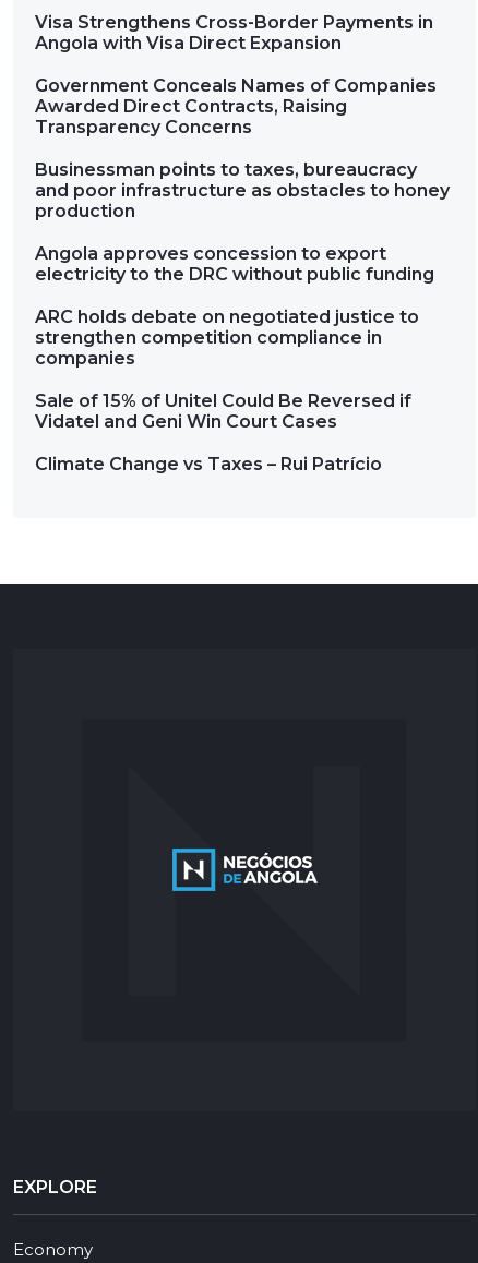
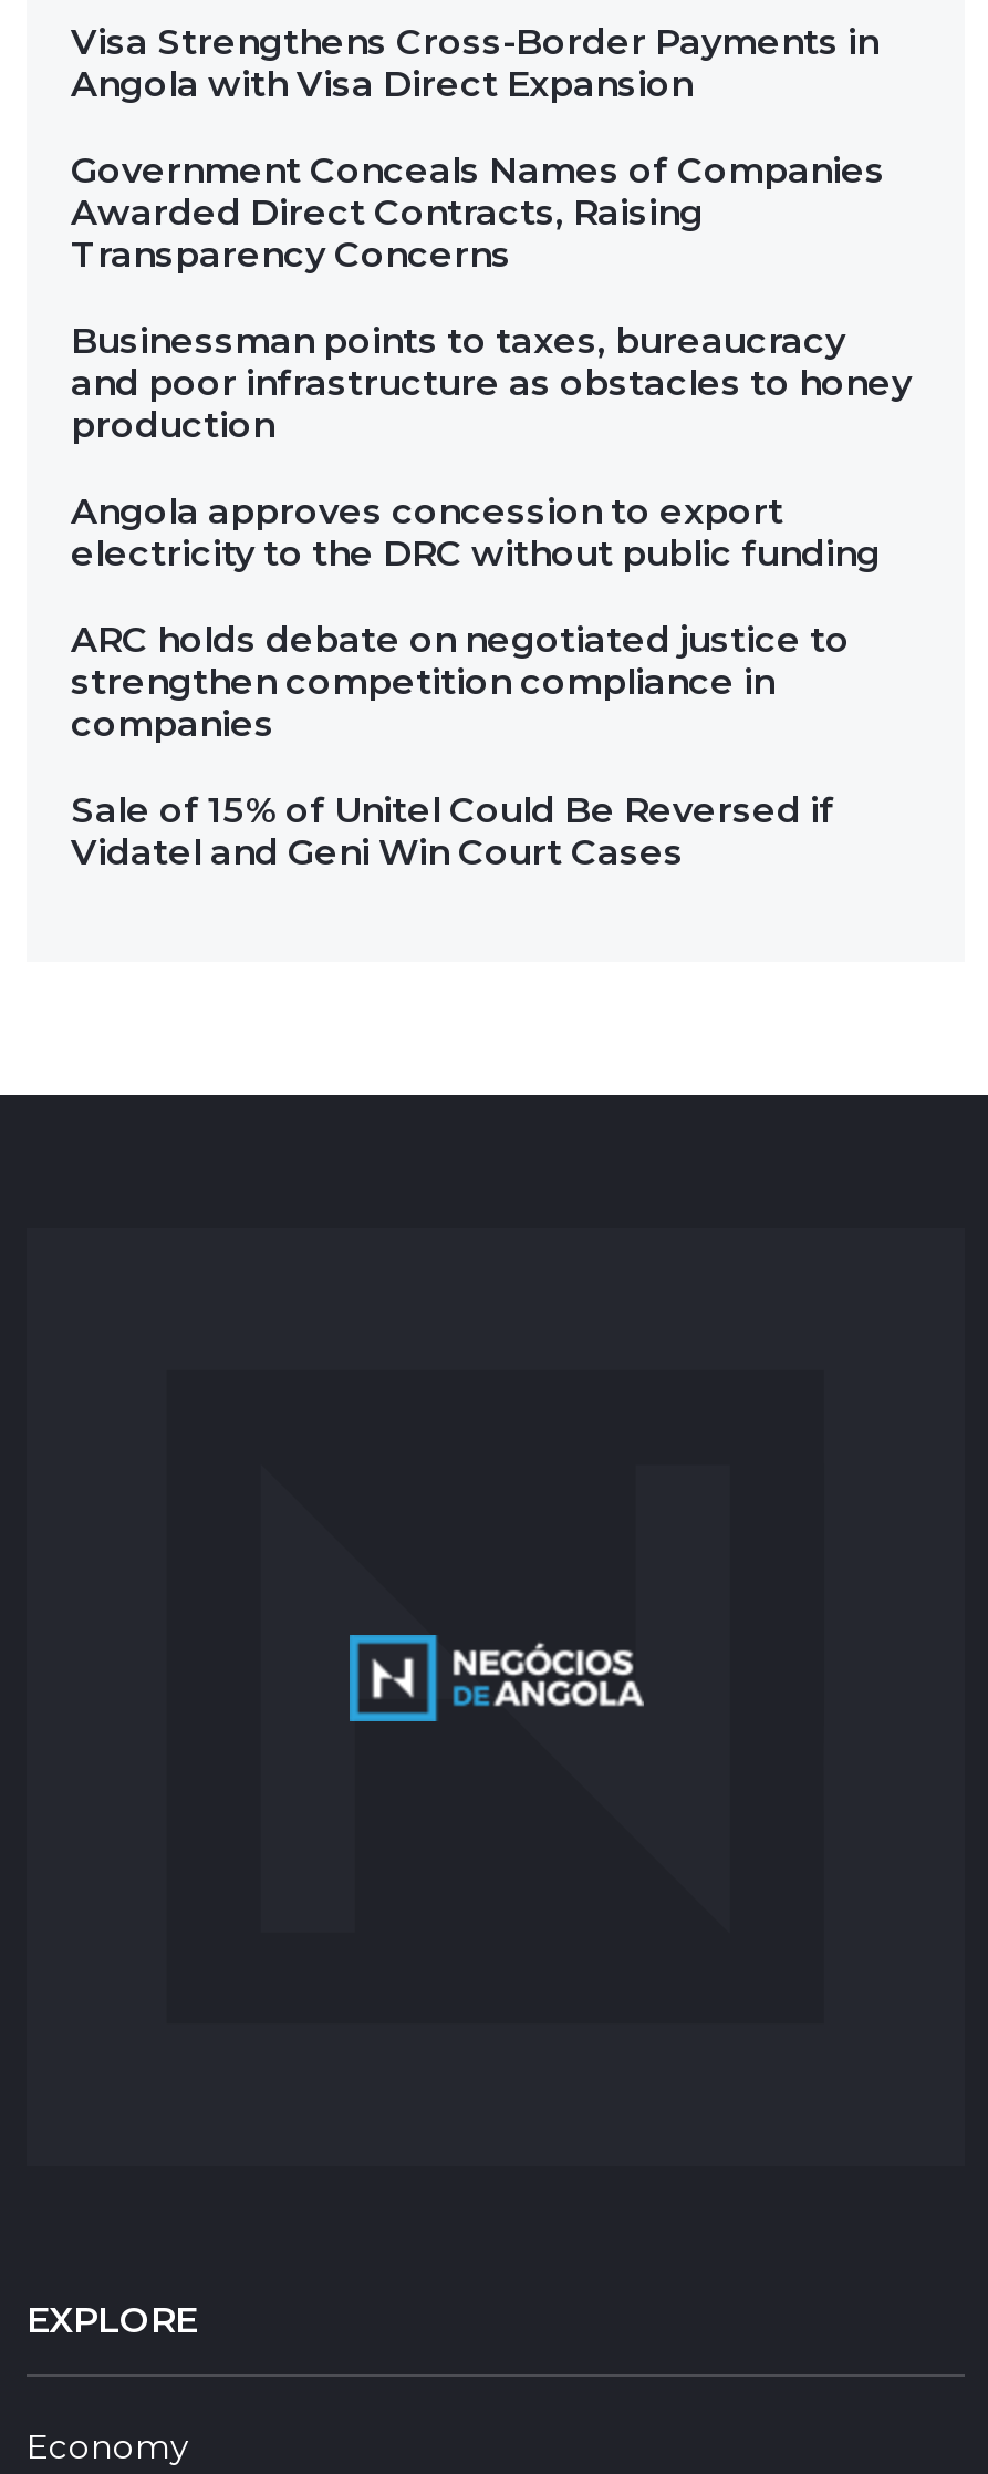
- Climate Change vs Taxes – Rui Patrício
